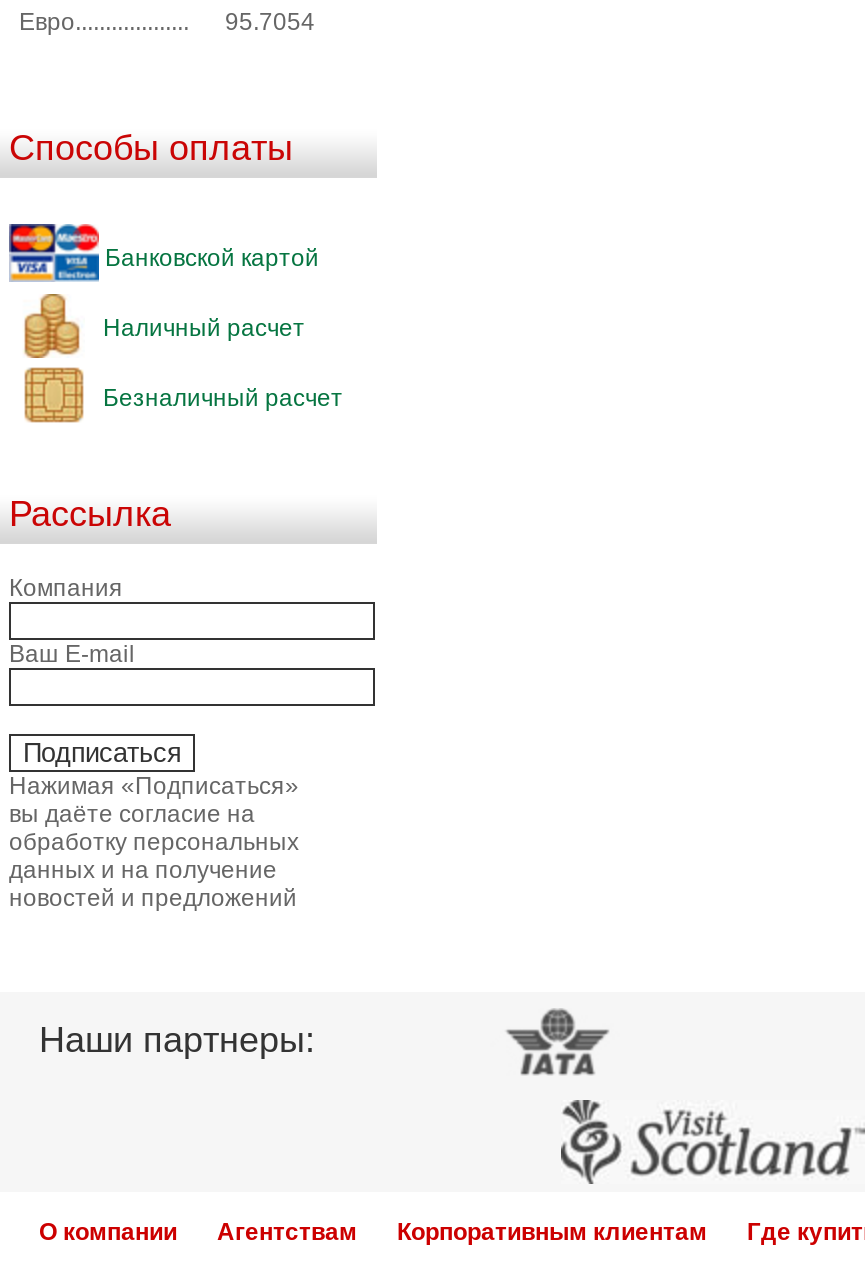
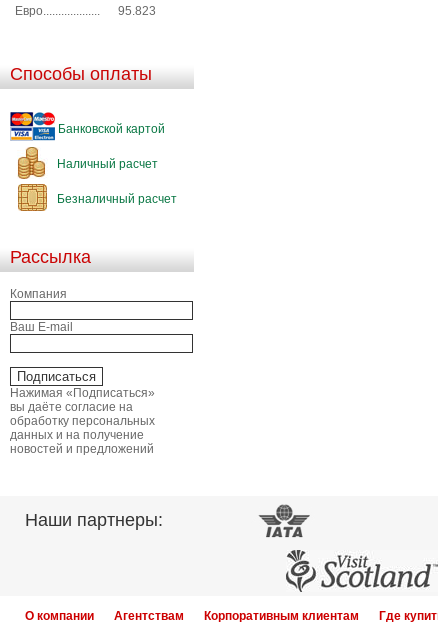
- Евро................... 95.7054
+ Евро................... 95.823
